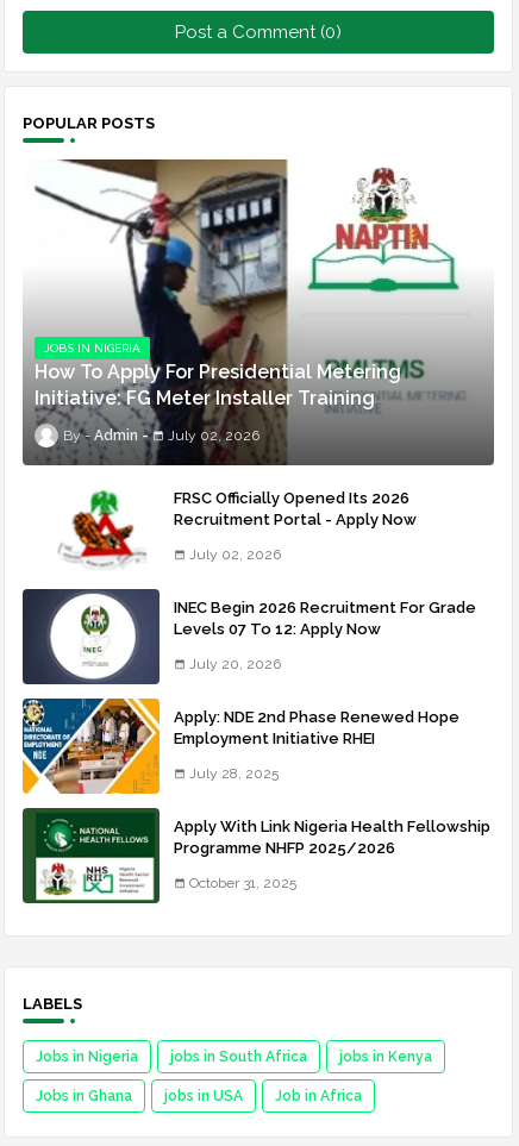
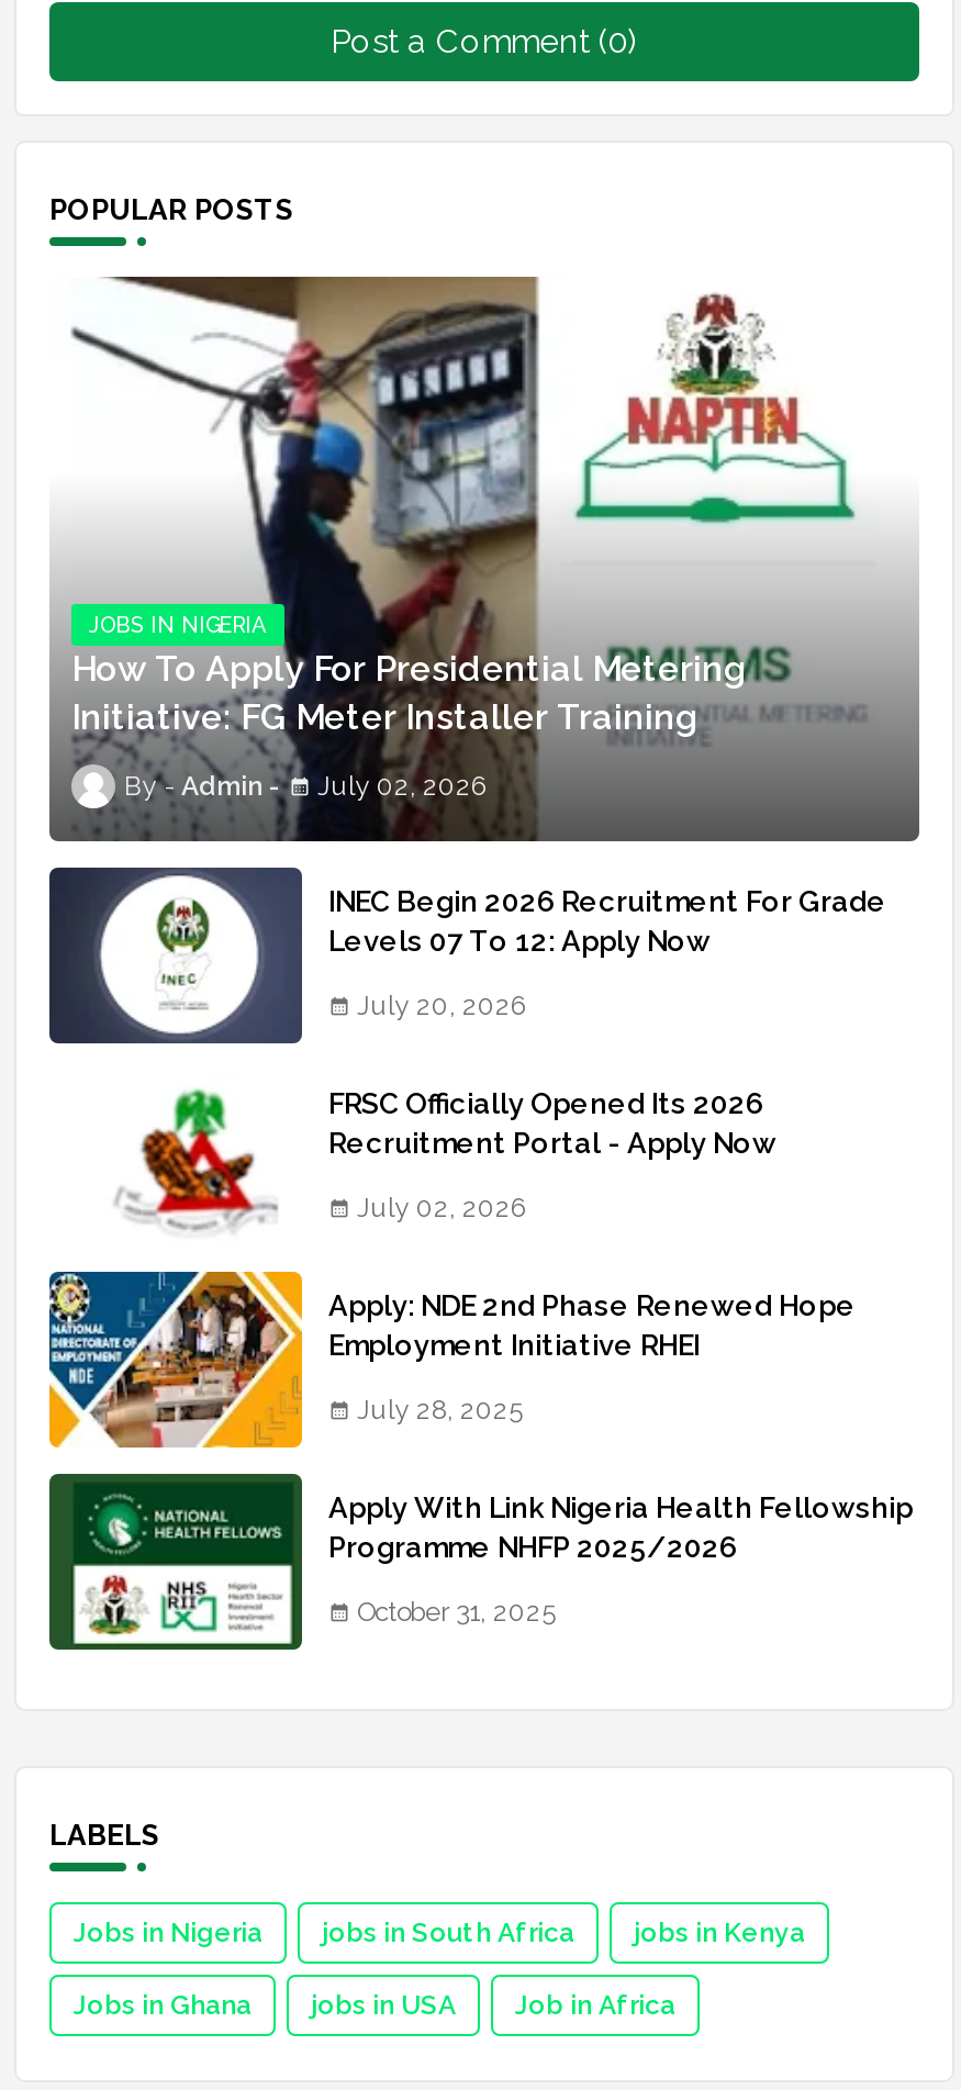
moved down: [image] | FRSC Officially Opened Its 2026 | Recruitment Portal - Apply Now | July 02, 2026

moved up: [image] | INEC Begin 2026 Recruitment For Grade | Levels 07 To 12: Apply Now | July 20, 2026
